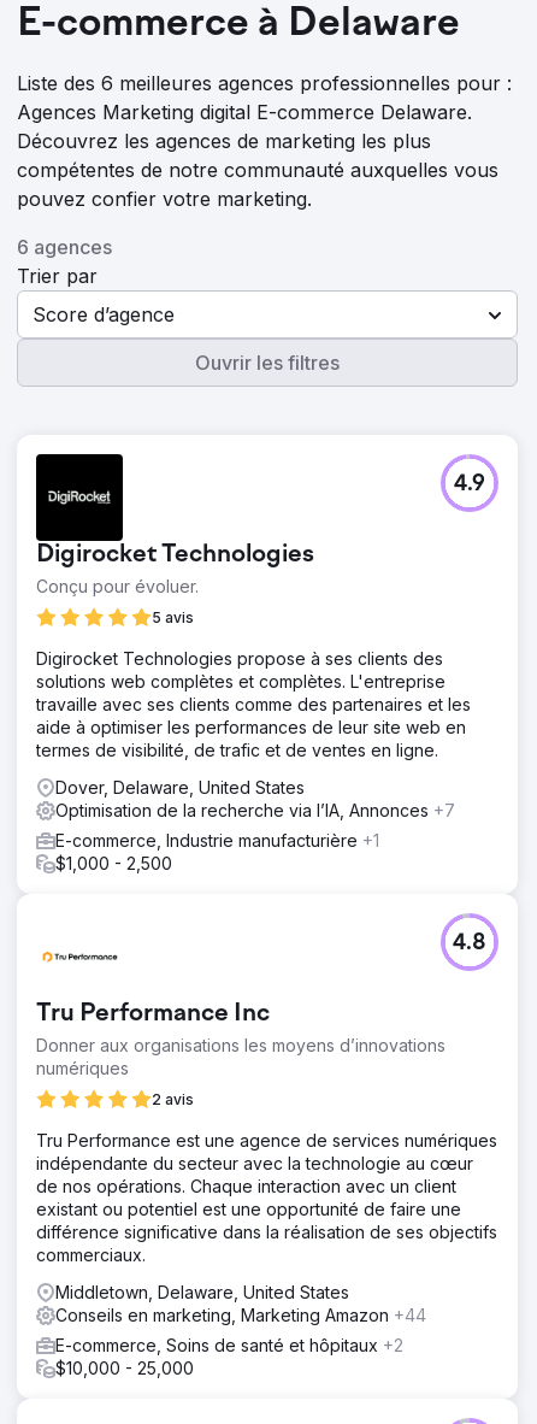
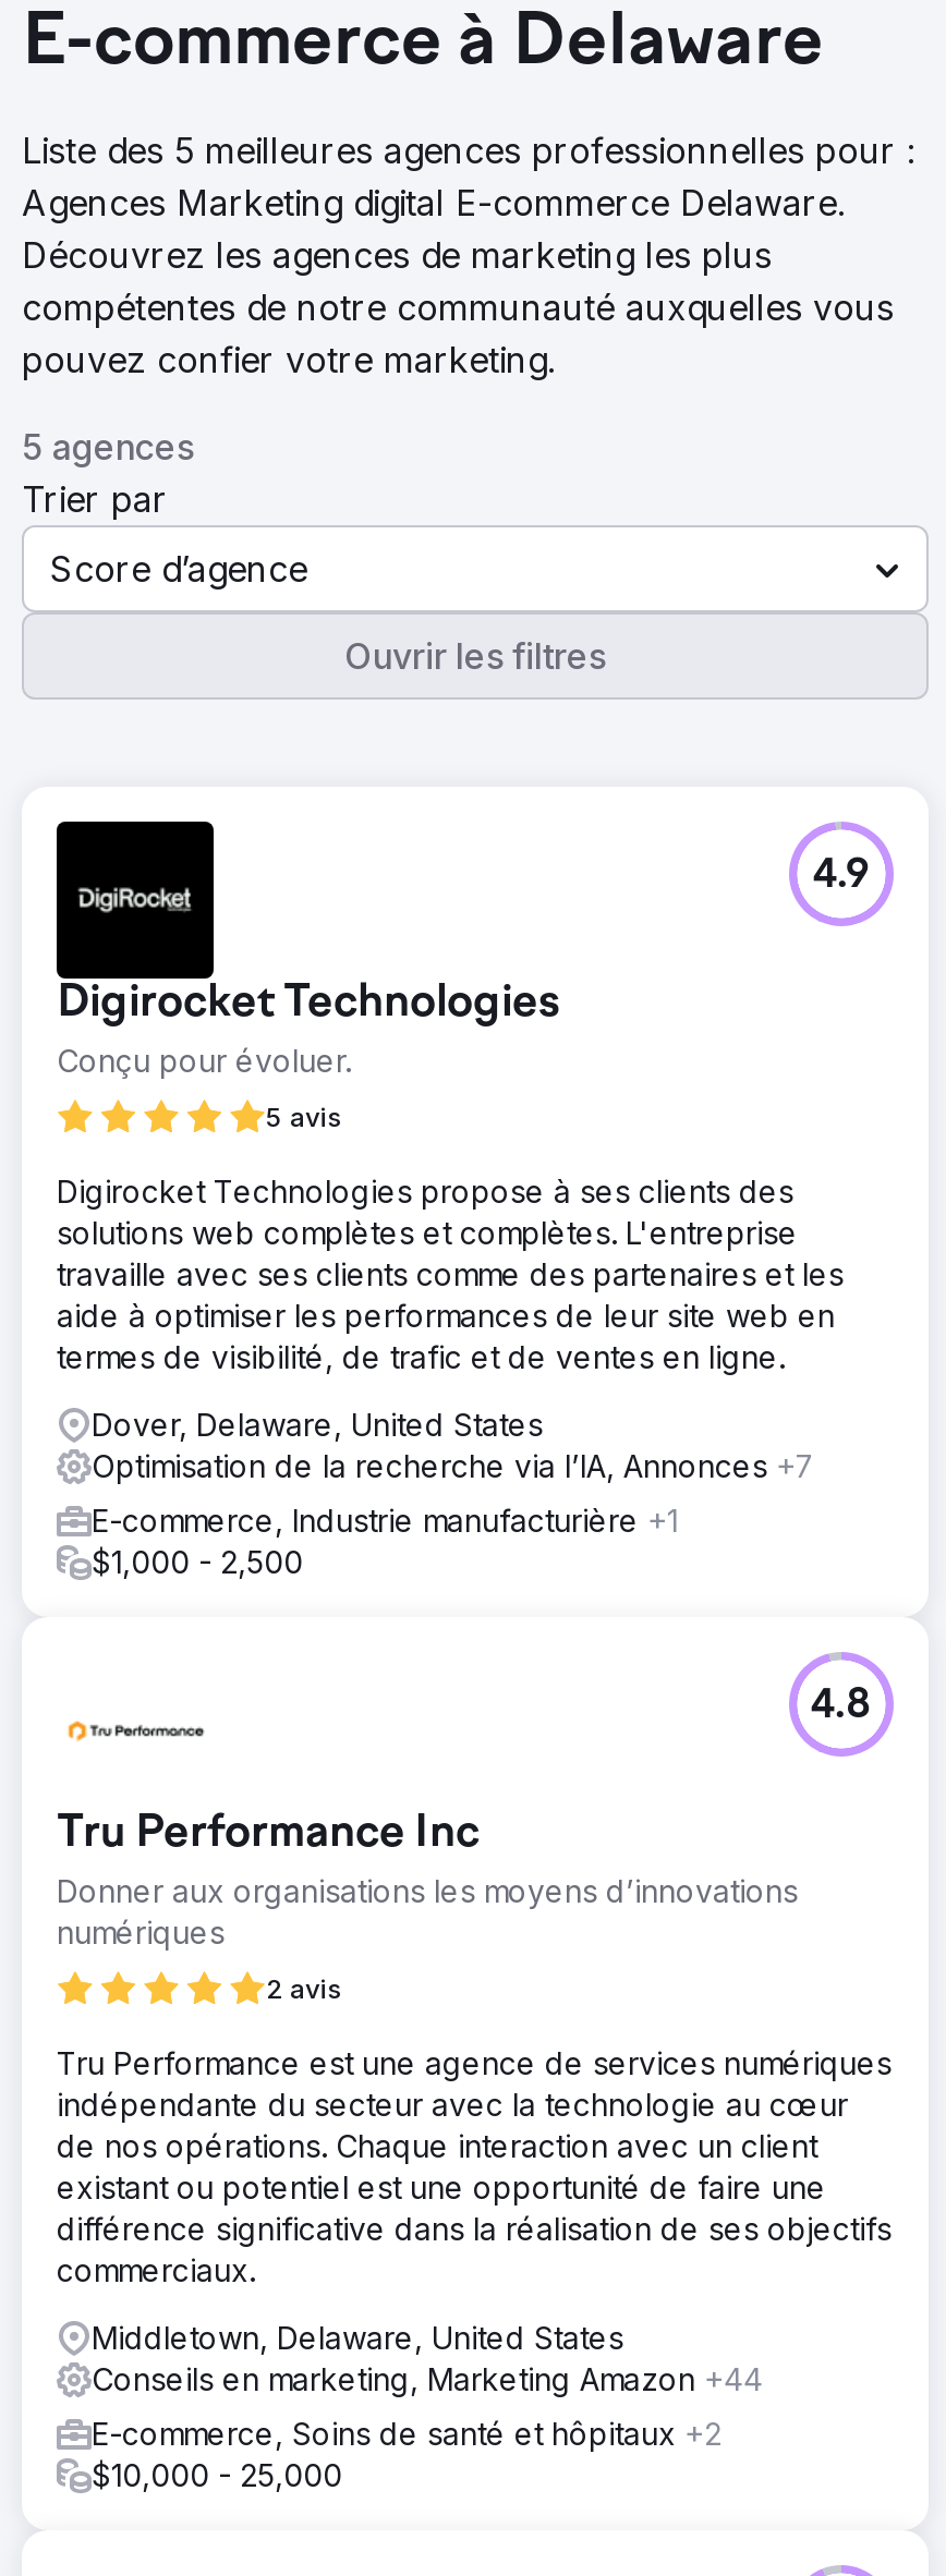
- Liste des 6 meilleures agences professionnelles pour :
+ Liste des 5 meilleures agences professionnelles pour :

- 6 agences
+ 5 agences
